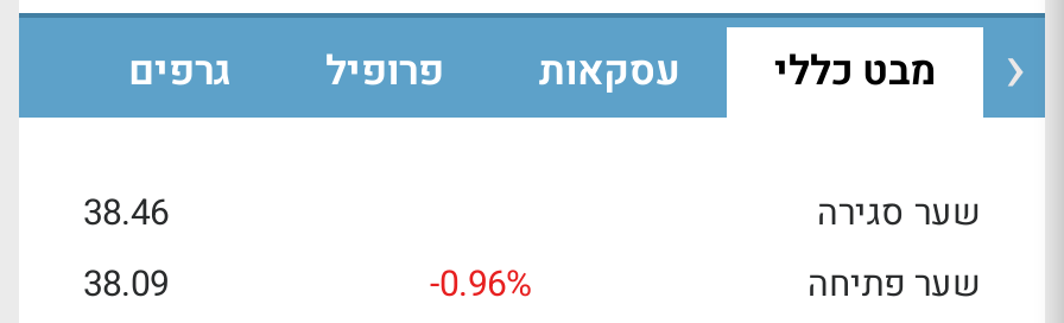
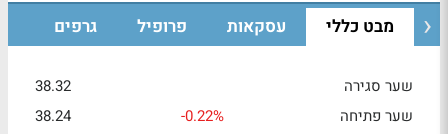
- 38.46
+ 38.32

- 38.09
+ 38.24

- -0.96%
+ -0.22%
